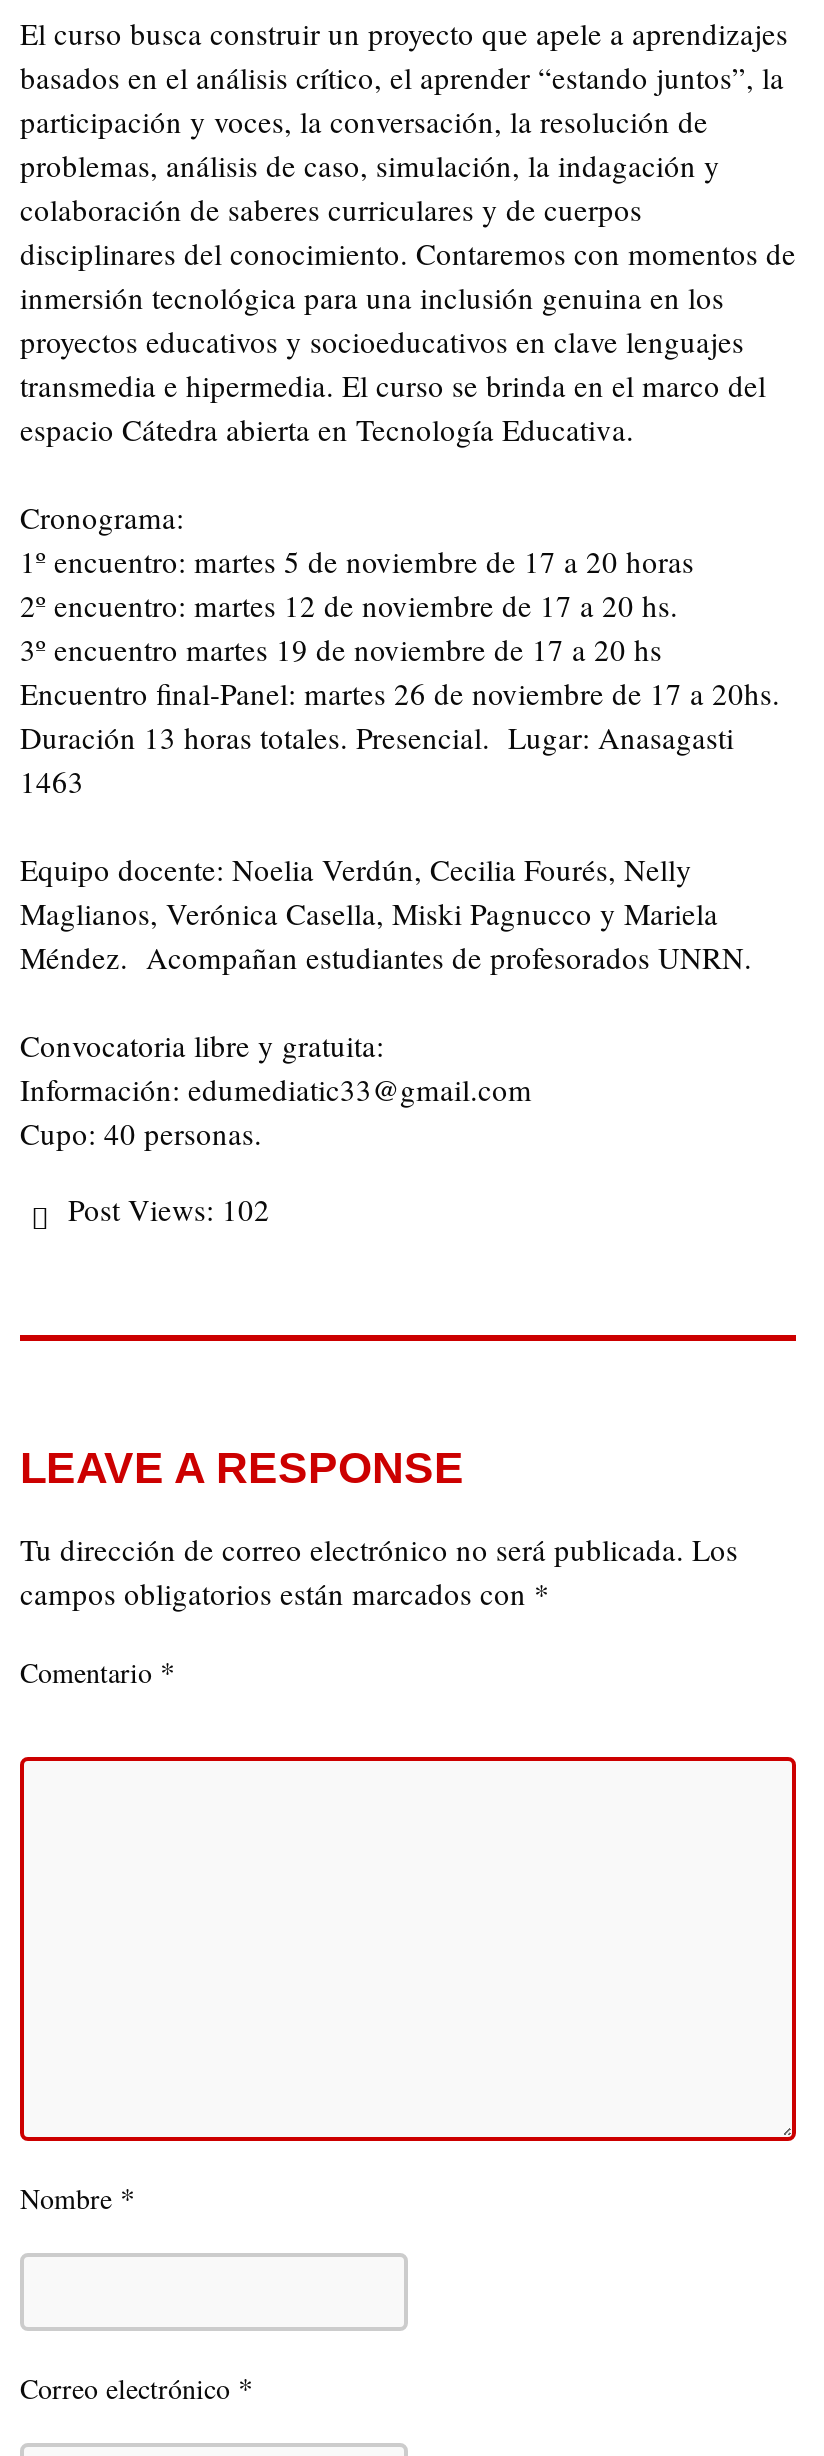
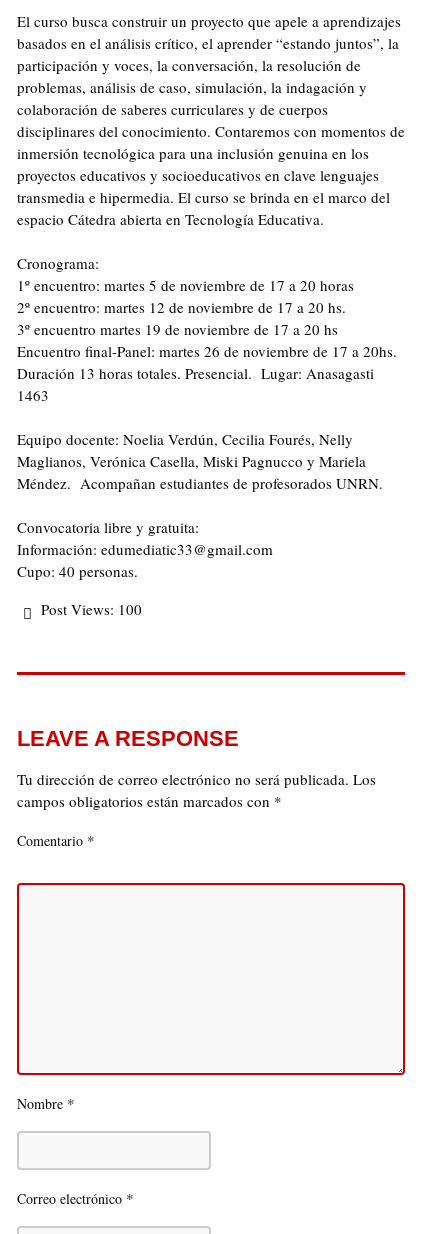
- Post Views: 102
+ Post Views: 100
